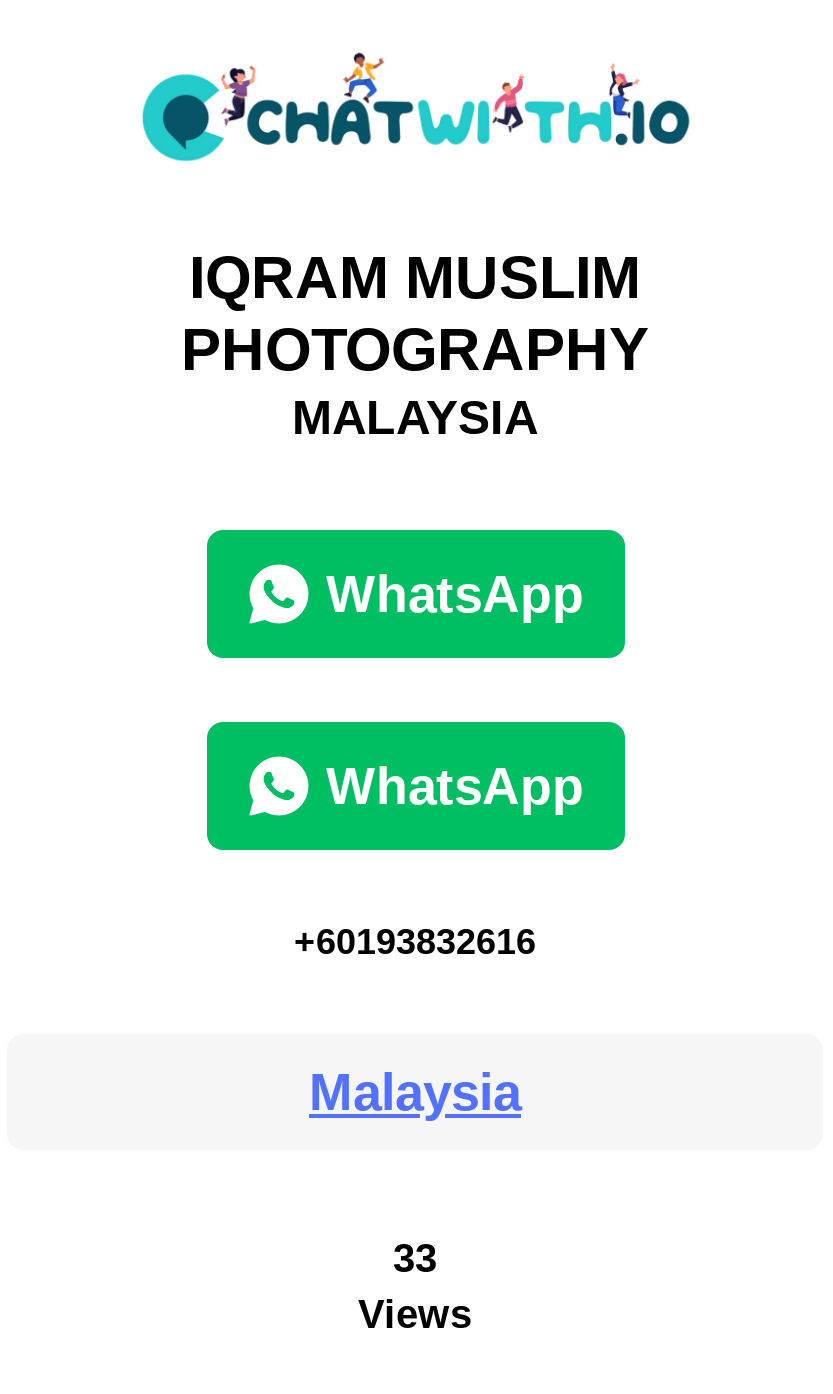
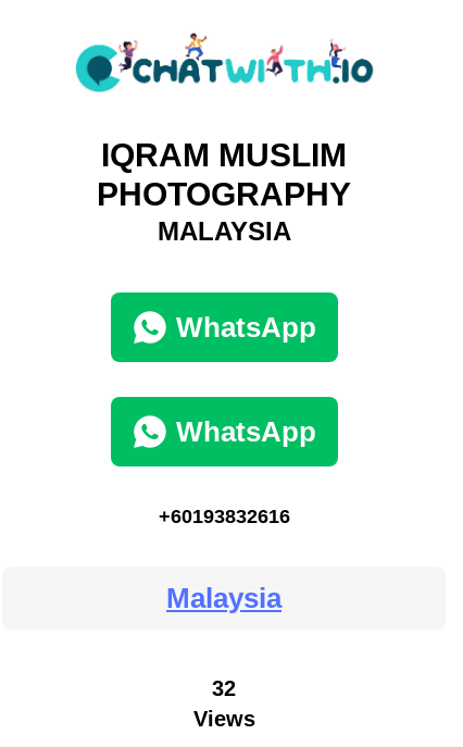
- 33
+ 32
